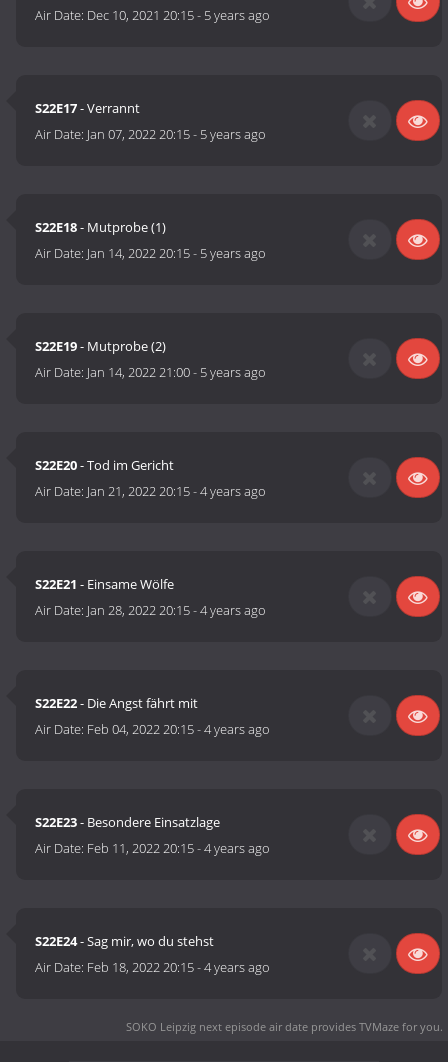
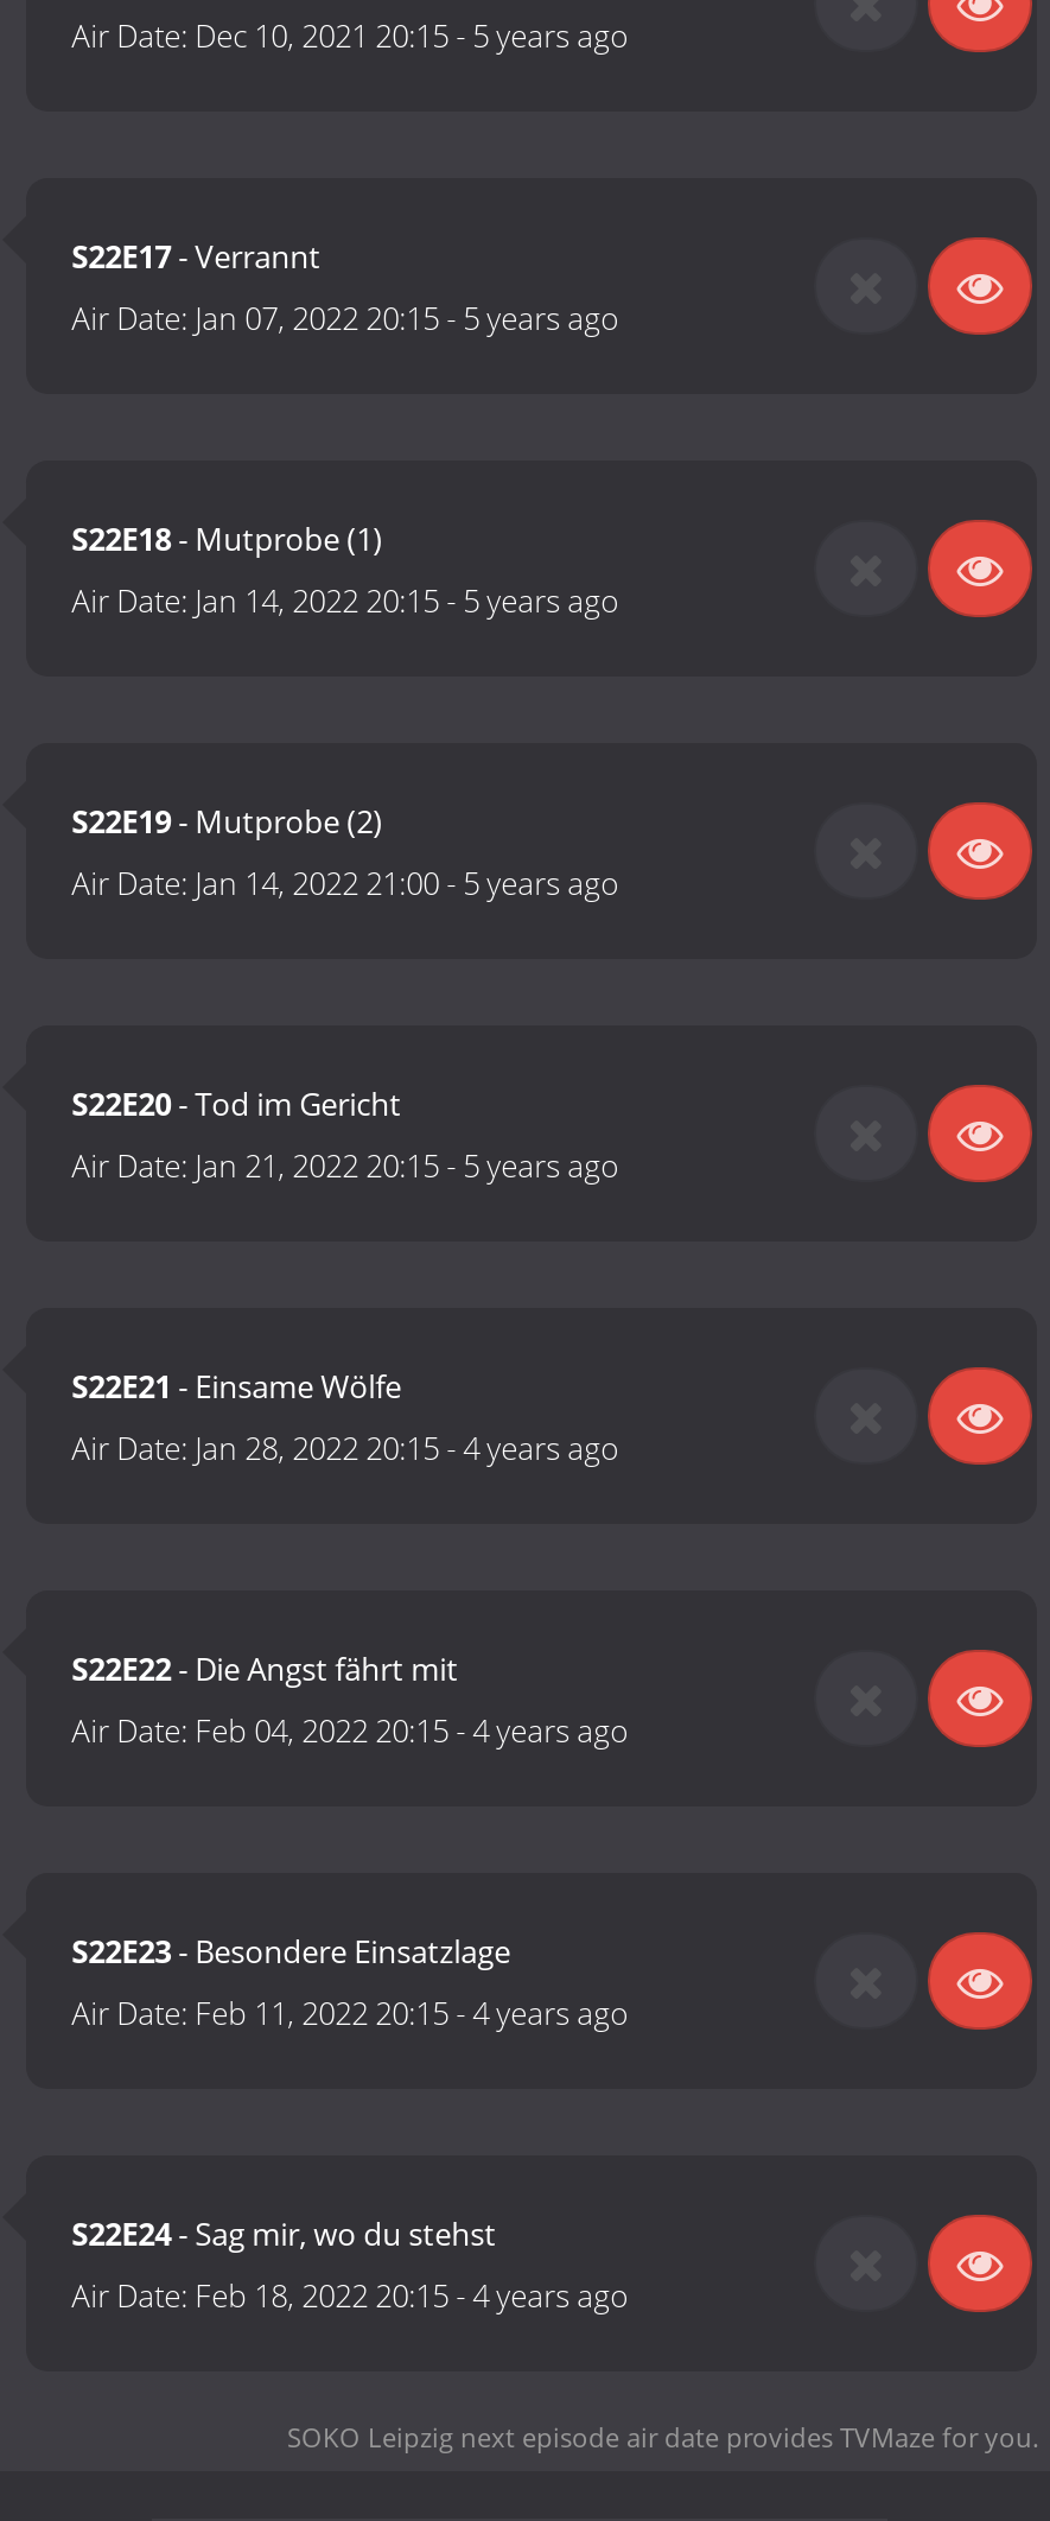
- Air Date: Jan 21, 2022 20:15 - 4 years ago
+ Air Date: Jan 21, 2022 20:15 - 5 years ago
